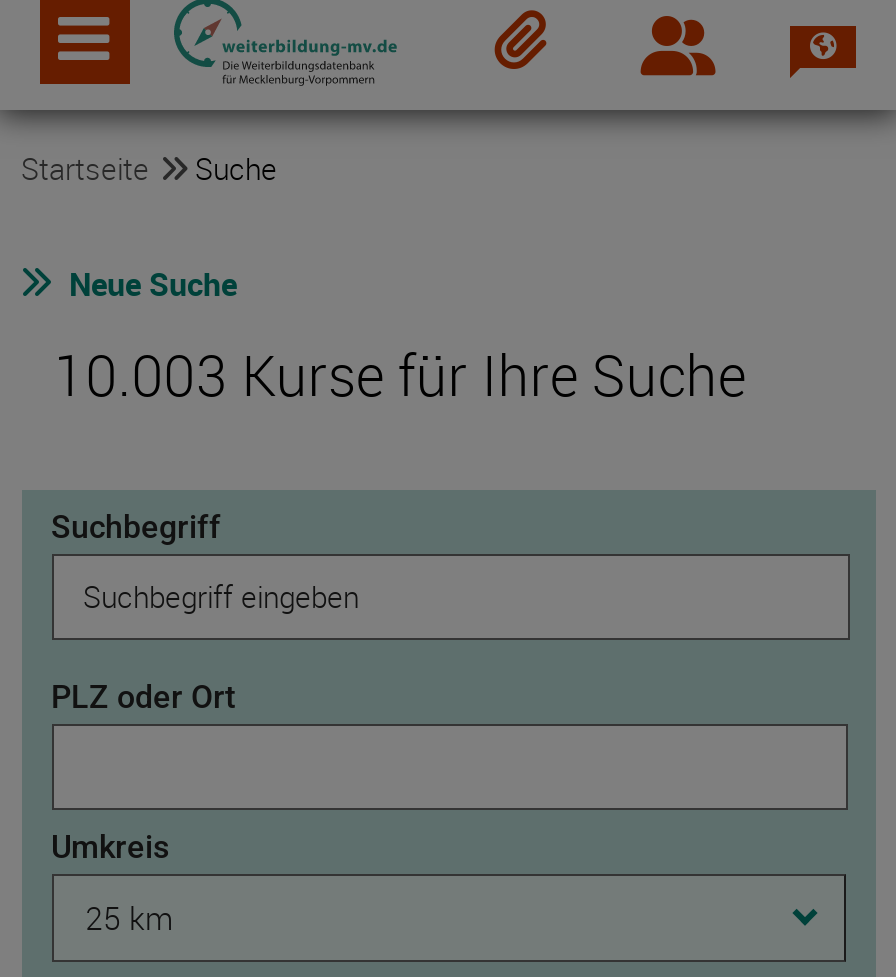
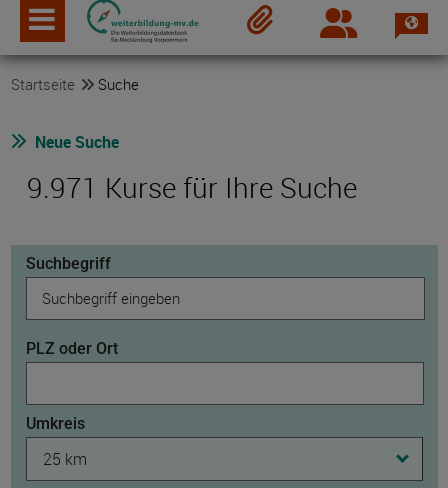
- 10.003 Kurse für Ihre Suche
+ 9.971 Kurse für Ihre Suche
